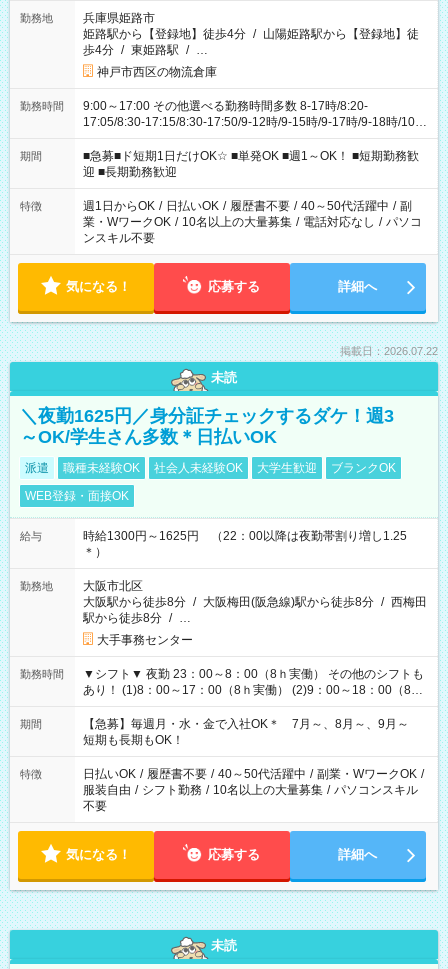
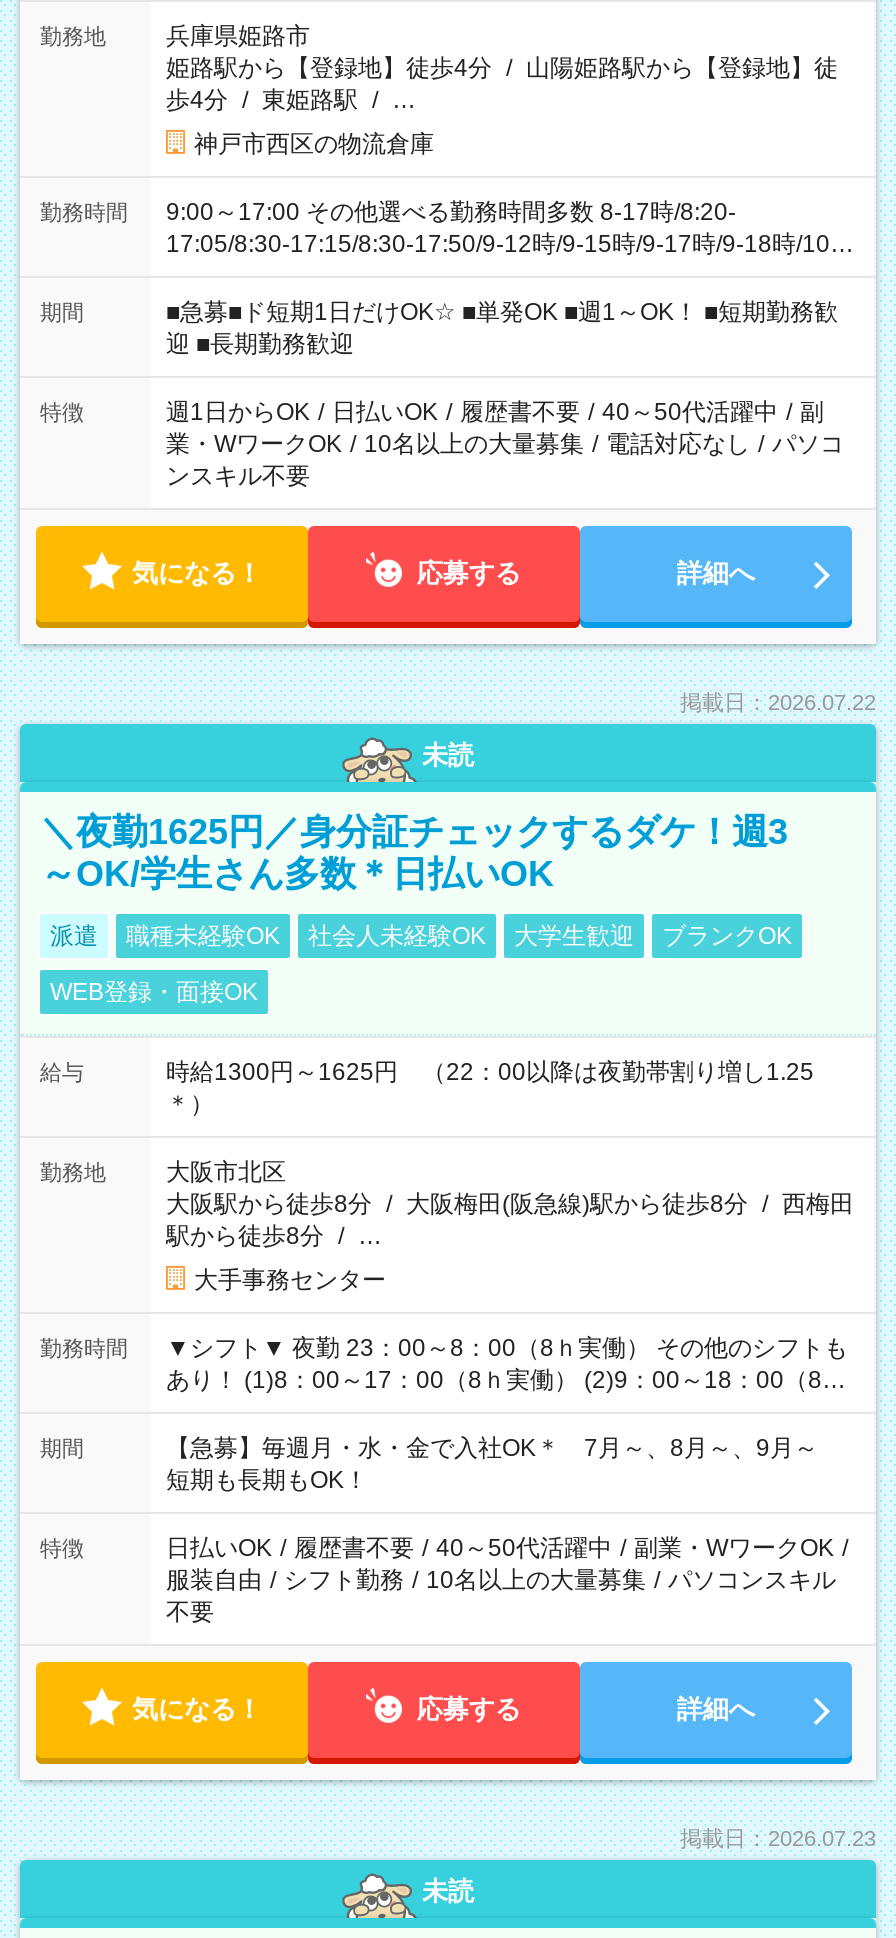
+ 掲載日：2026.07.23
